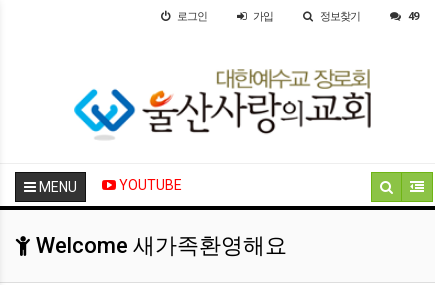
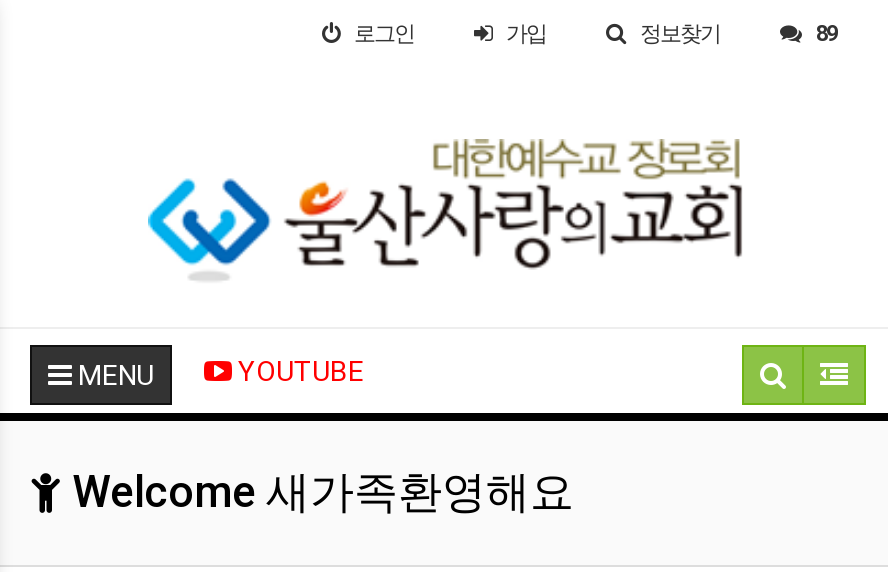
- 49
+ 89
